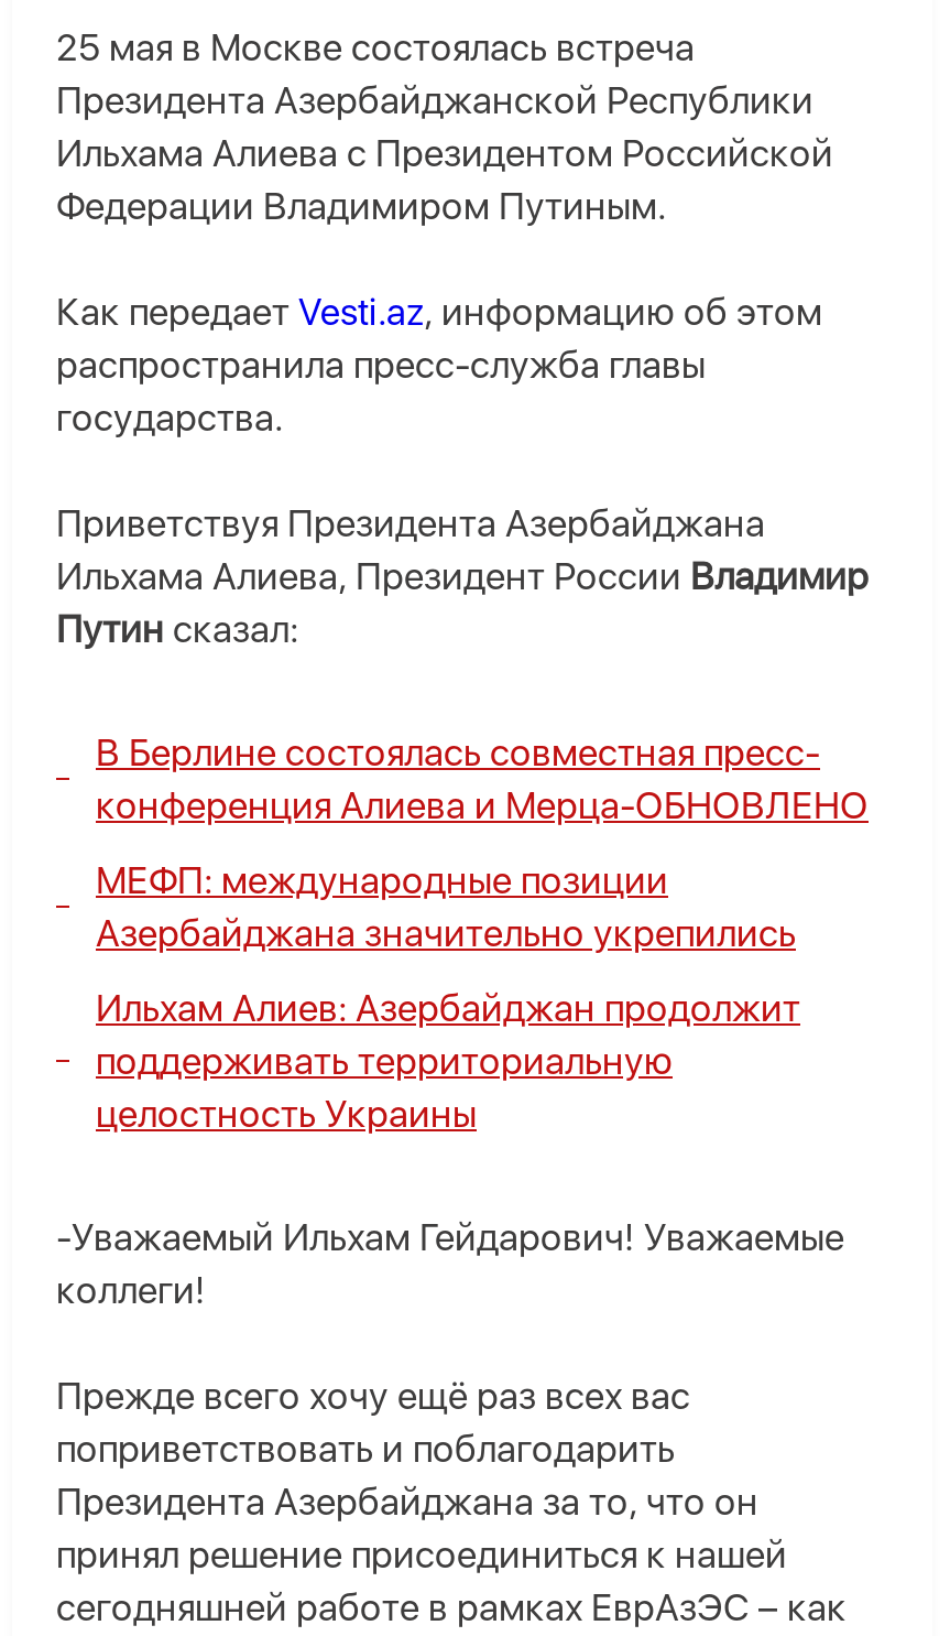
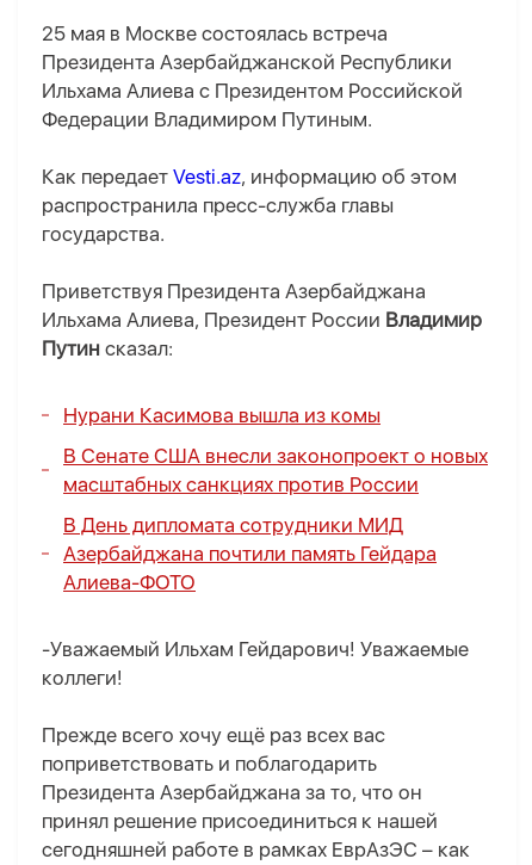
- В Берлине состоялась совместная пресс-
- конференция Алиева и Мерца-ОБНОВЛЕНО
+ Нурани Касимова вышла из комы

- МЕФП: международные позиции
- Азербайджана значительно укрепились
+ В Сенате США внесли законопроект о новых
+ масштабных санкциях против России

- Ильхам Алиев: Азербайджан продолжит
- поддерживать территориальную
- целостность Украины
+ В День дипломата сотрудники МИД
+ Азербайджана почтили память Гейдара
+ Алиева-ФОТО
